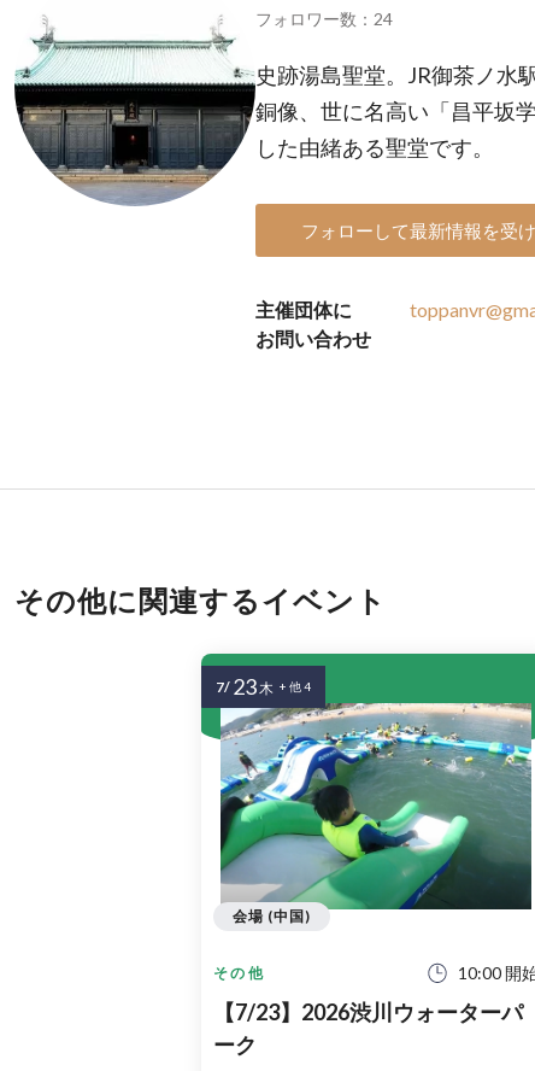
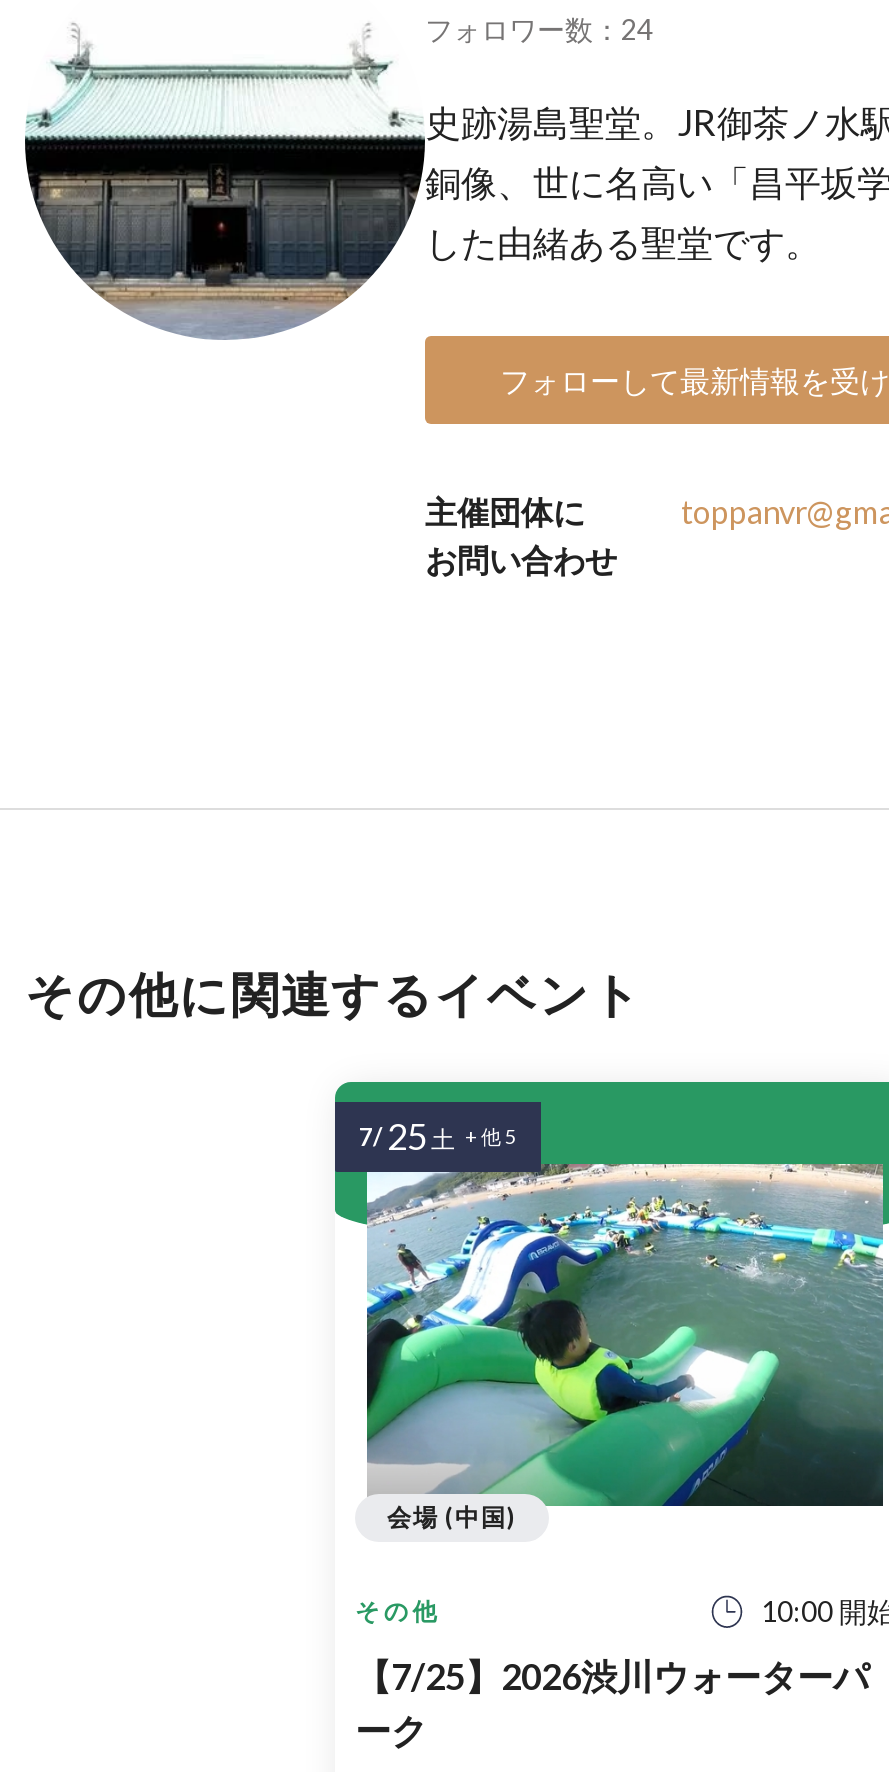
- 7/ 23 木 + 他 4
+ 7/ 25 土 + 他 5

- 【7/23】2026渋川ウォーターパ
+ 【7/25】2026渋川ウォーターパ
